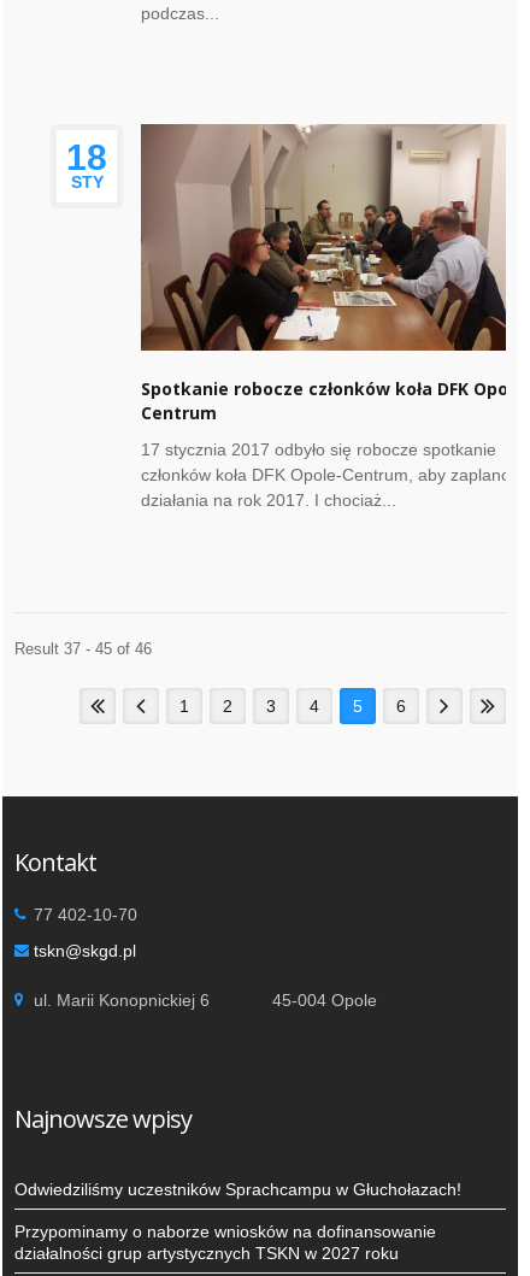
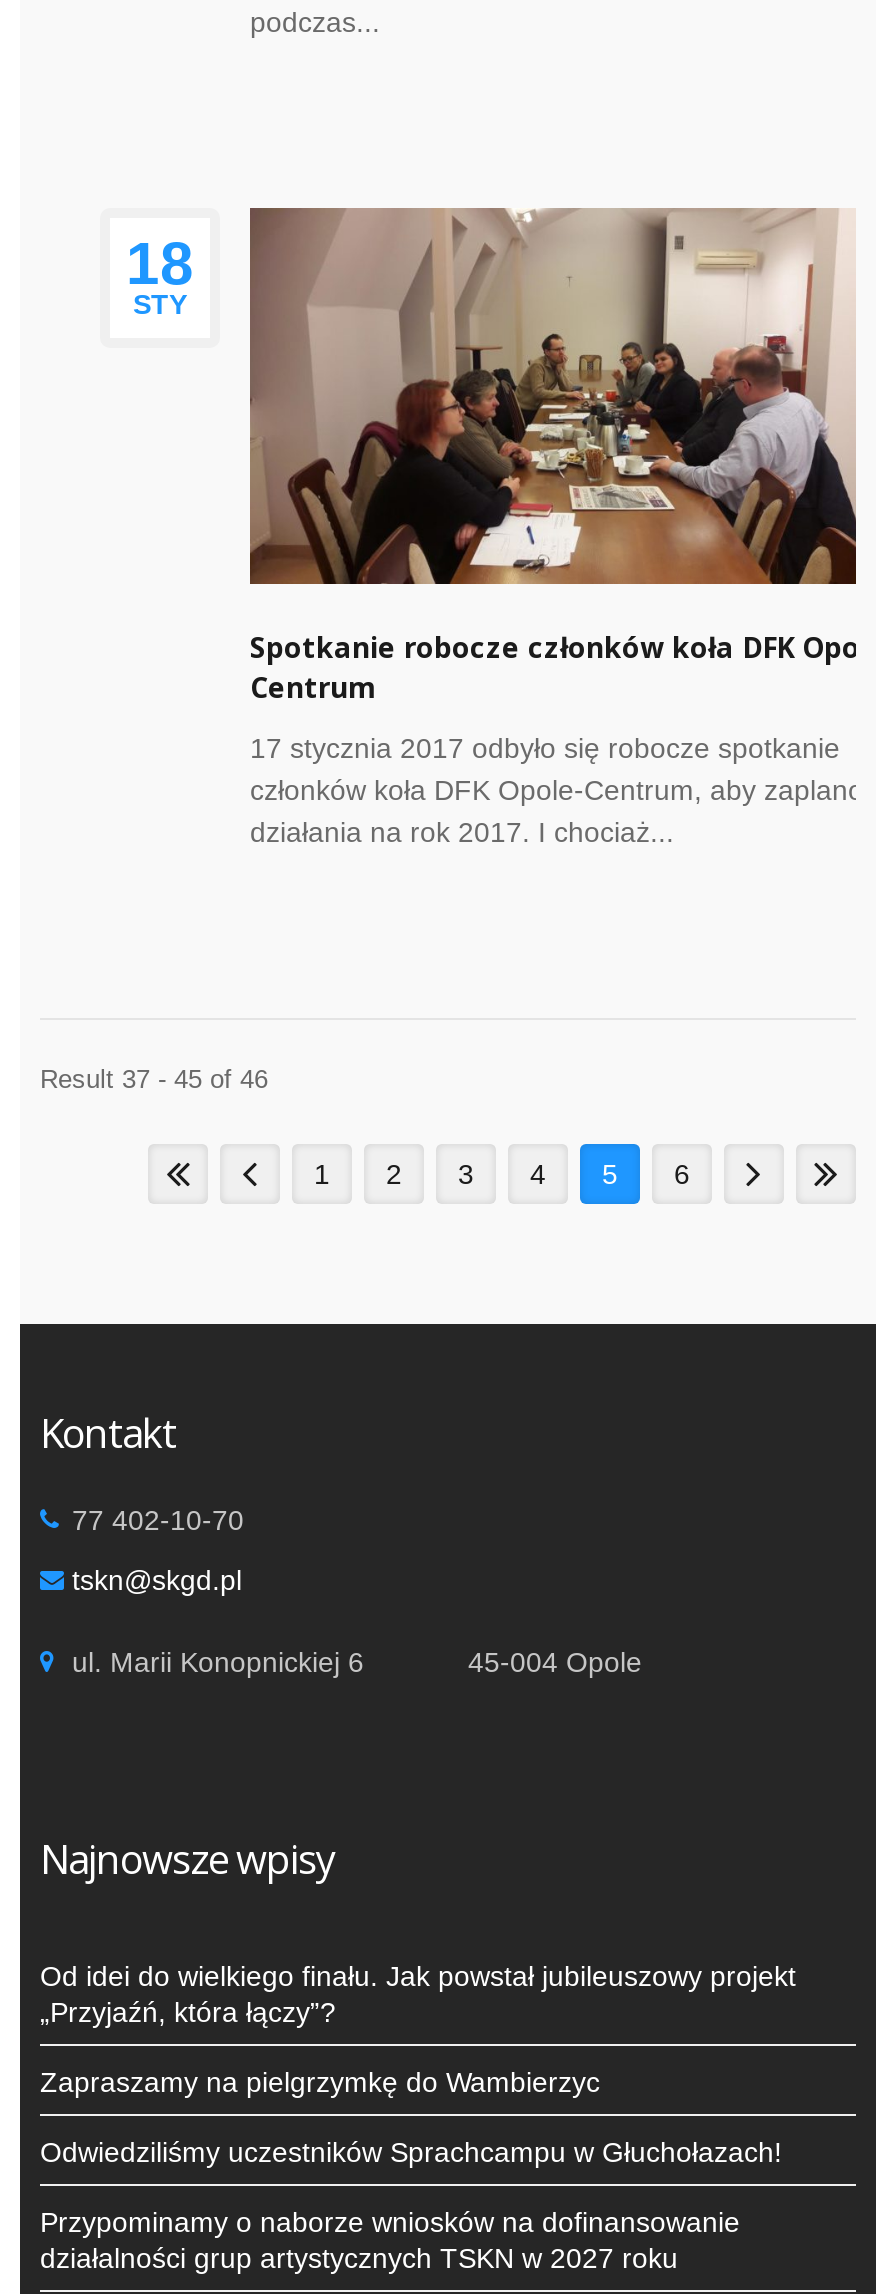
+ Od idei do wielkiego finału. Jak powstał jubileuszowy projekt
+ „Przyjaźń, która łączy”?
+ Zapraszamy na pielgrzymkę do Wambierzyc
